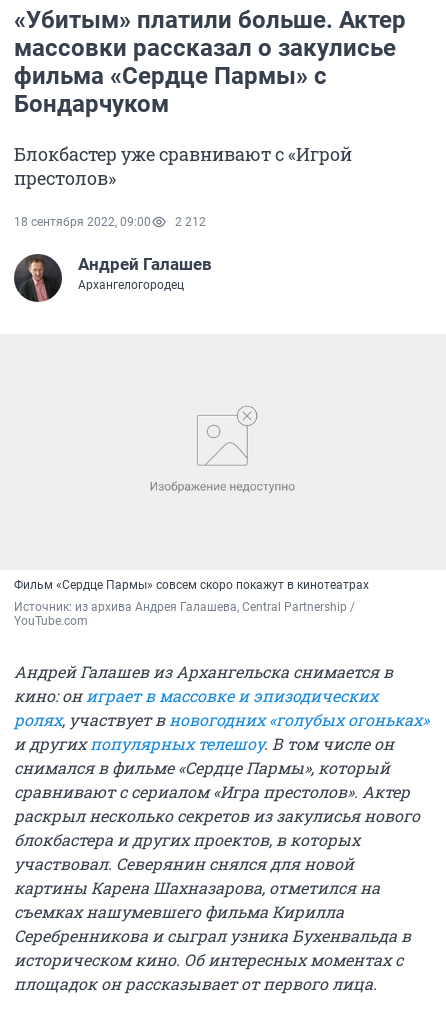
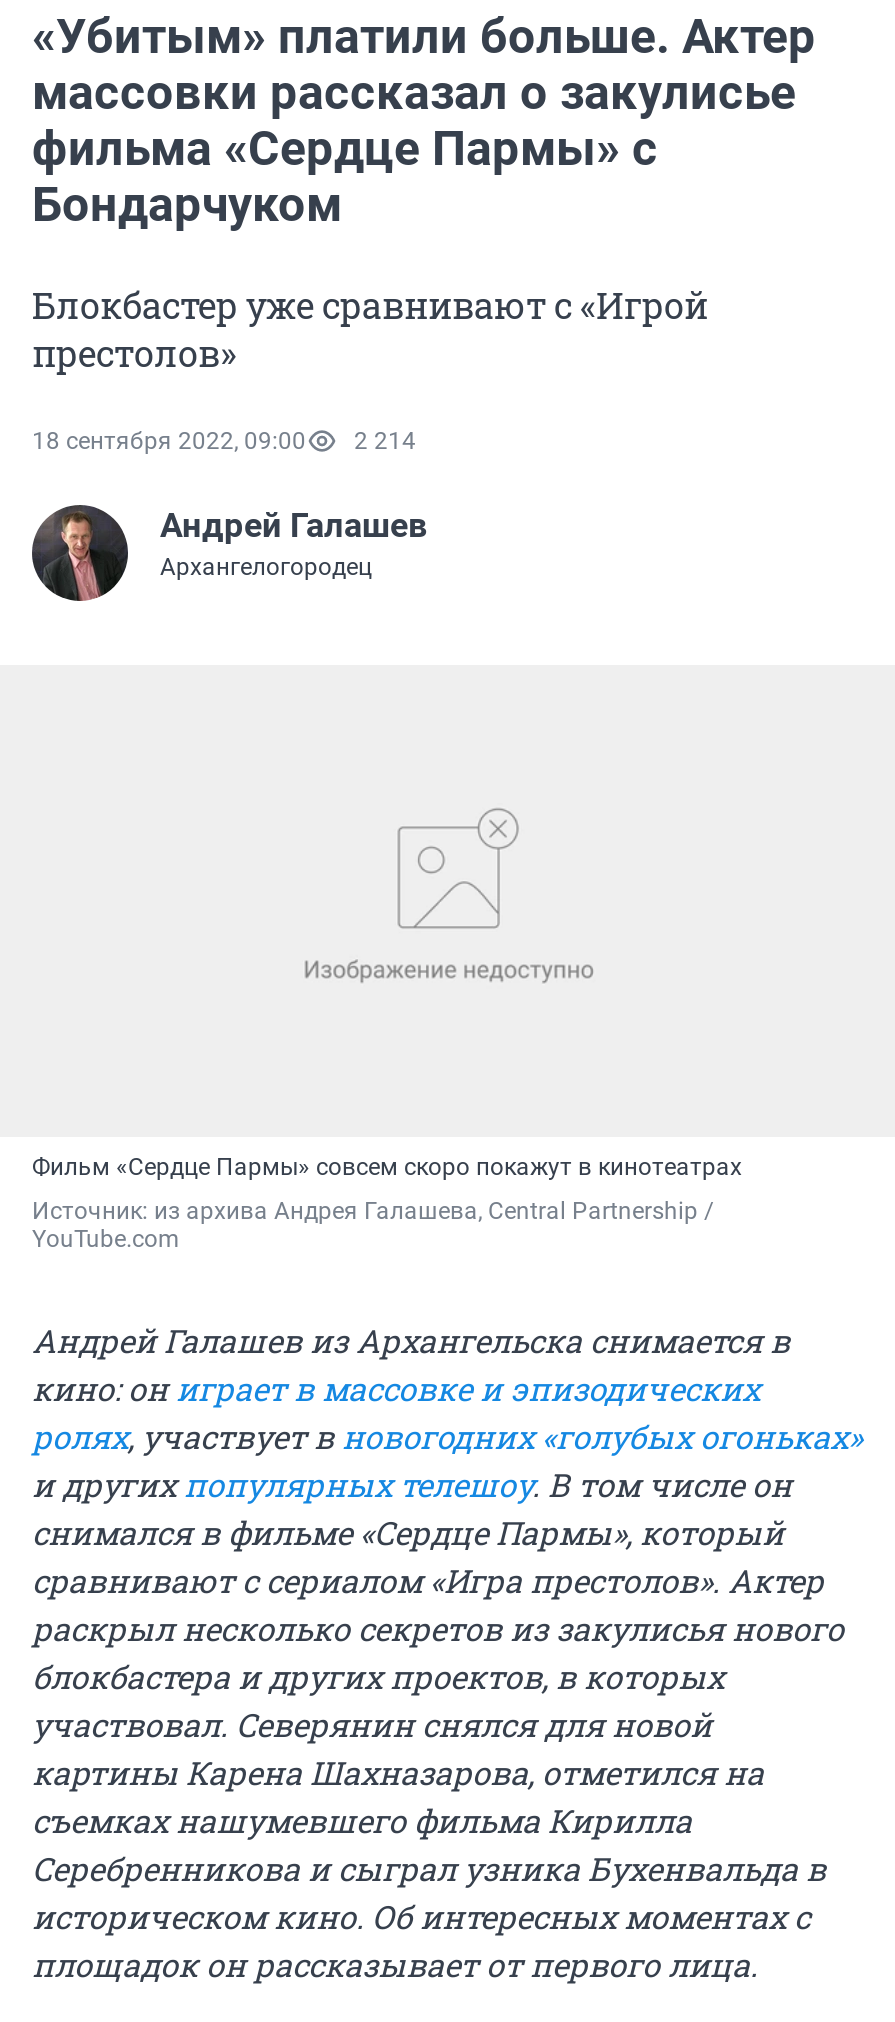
- 18 сентября 2022, 09:00 2 212
+ 18 сентября 2022, 09:00 2 214
